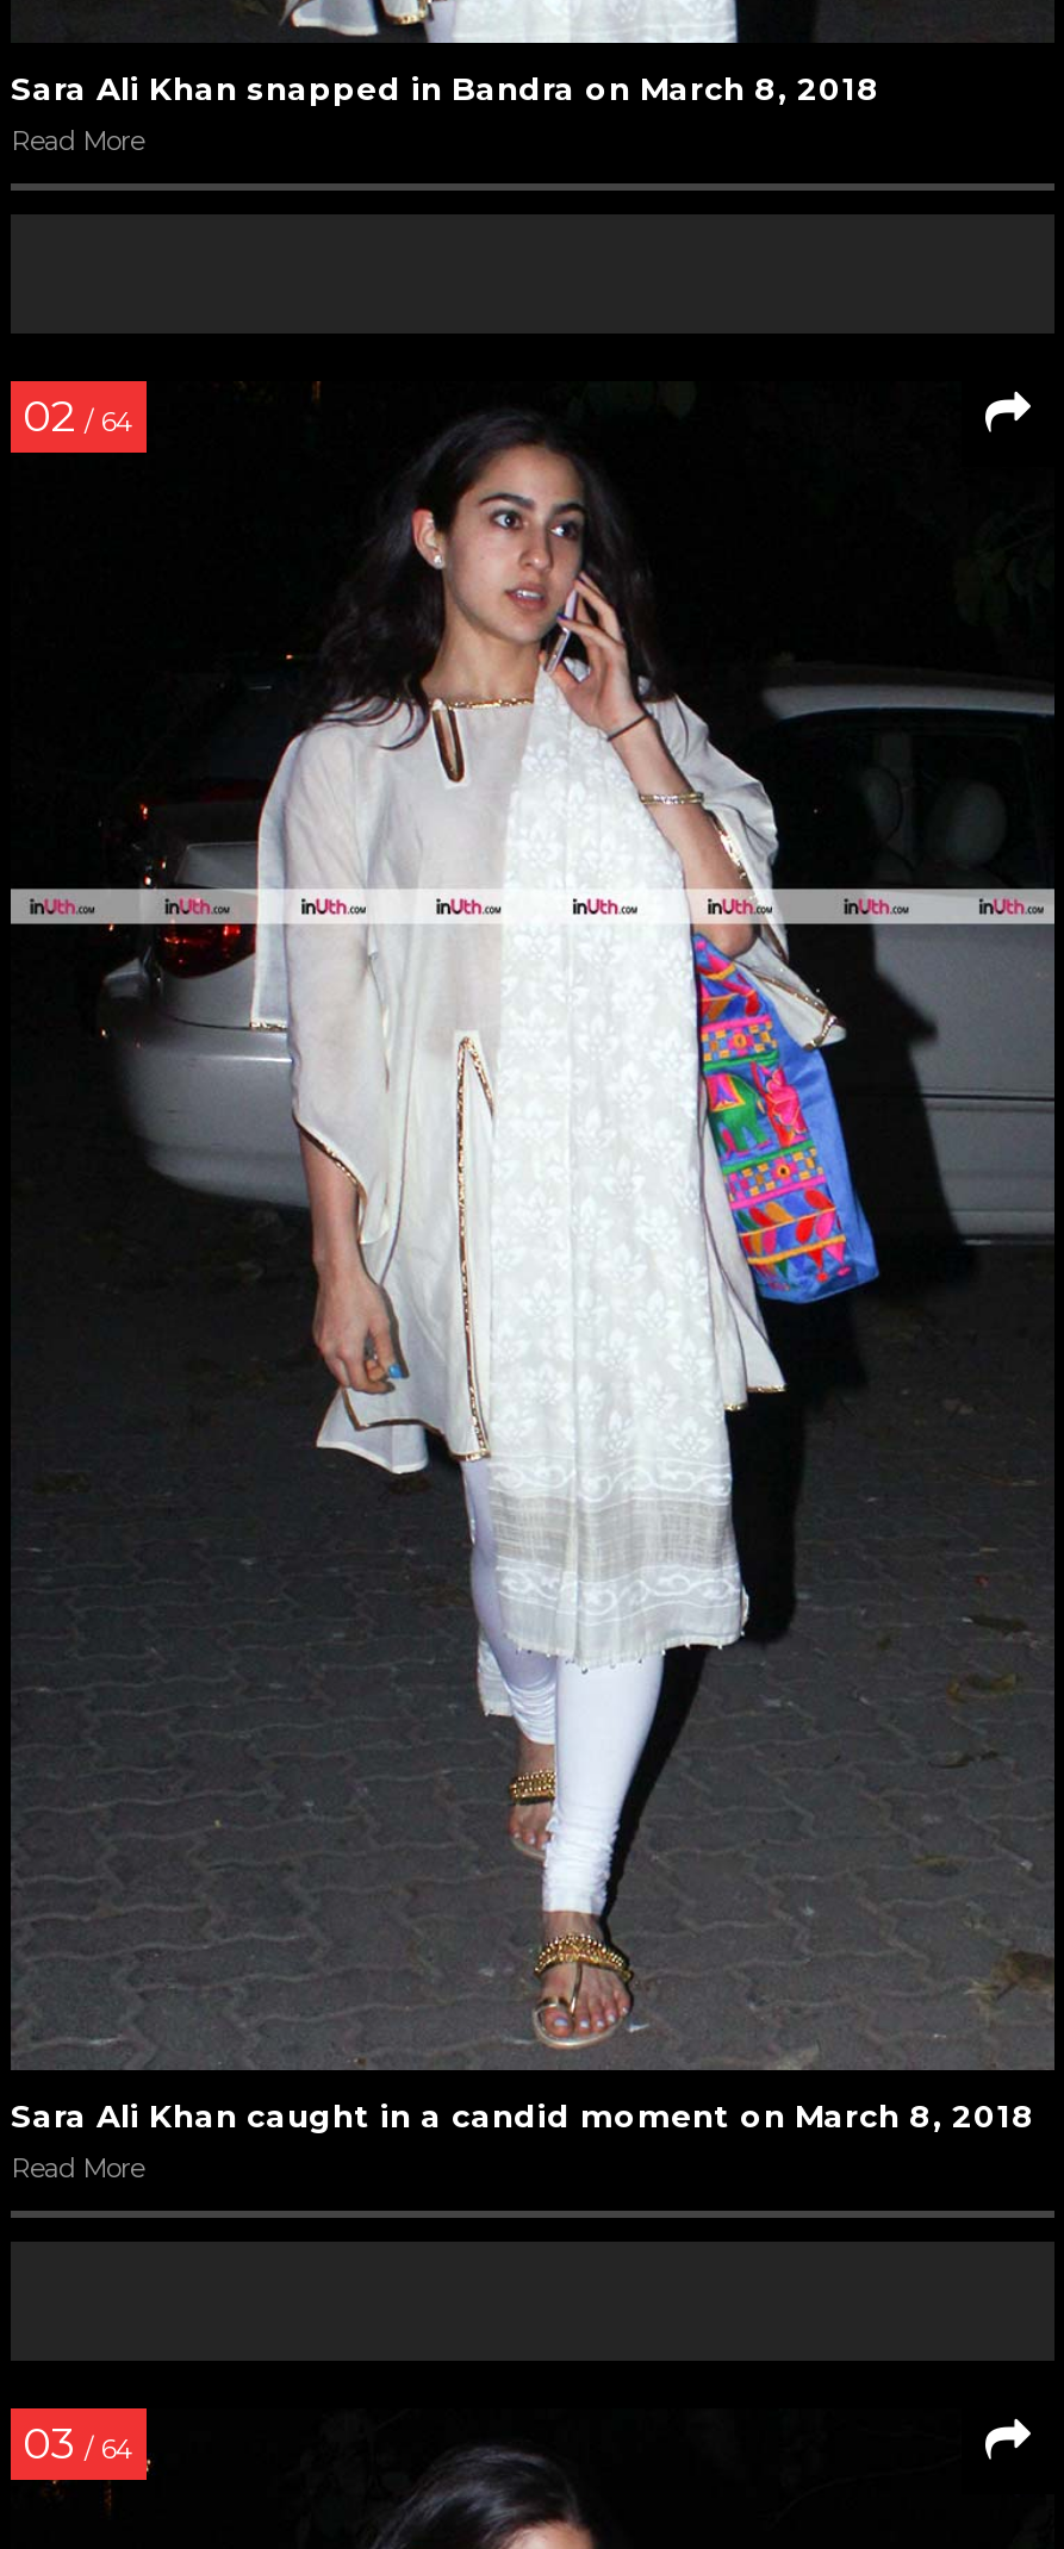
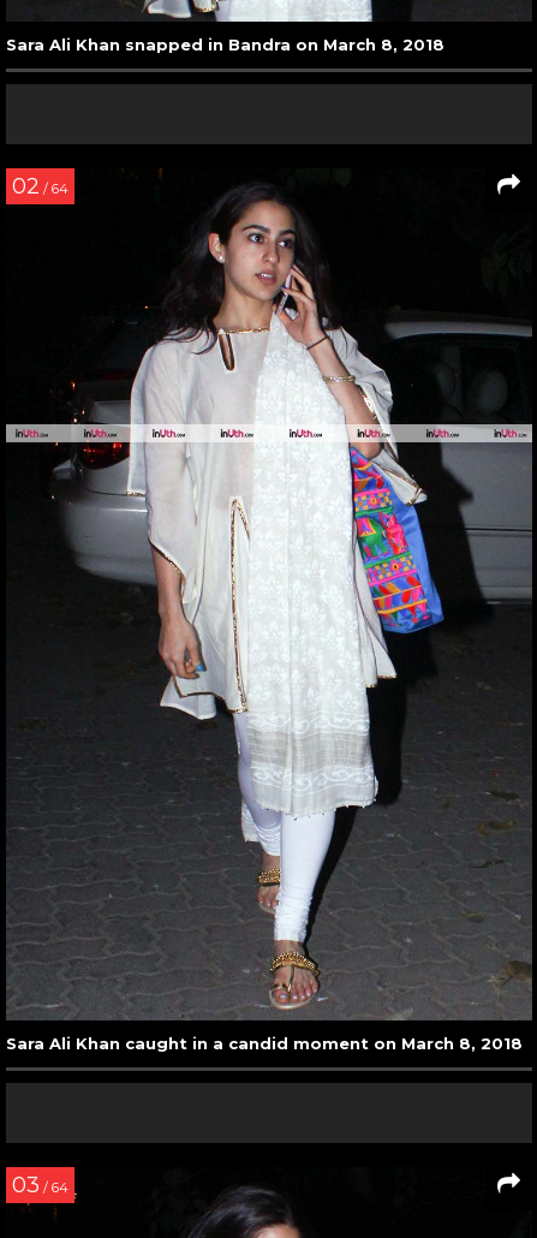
- Read More

- Read More
